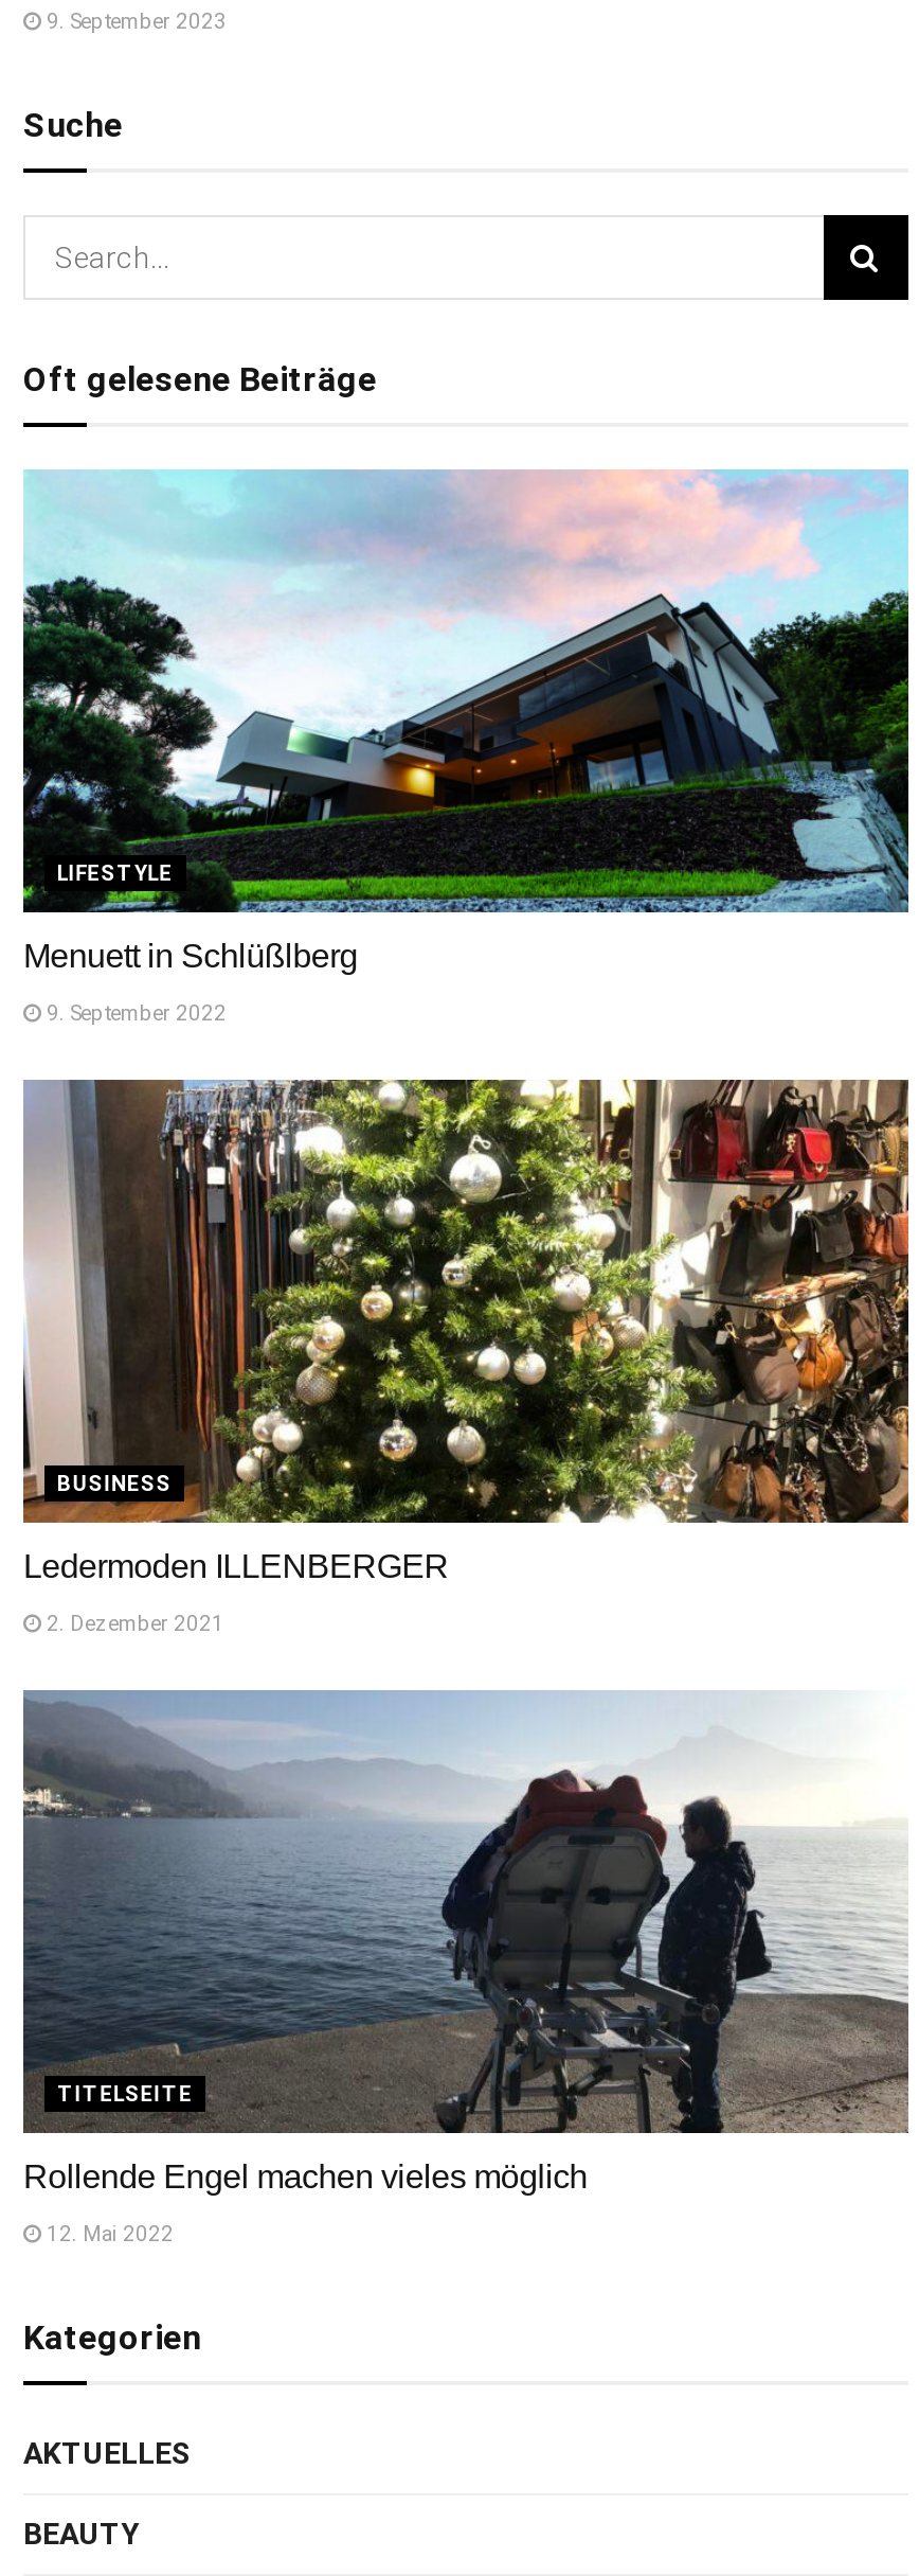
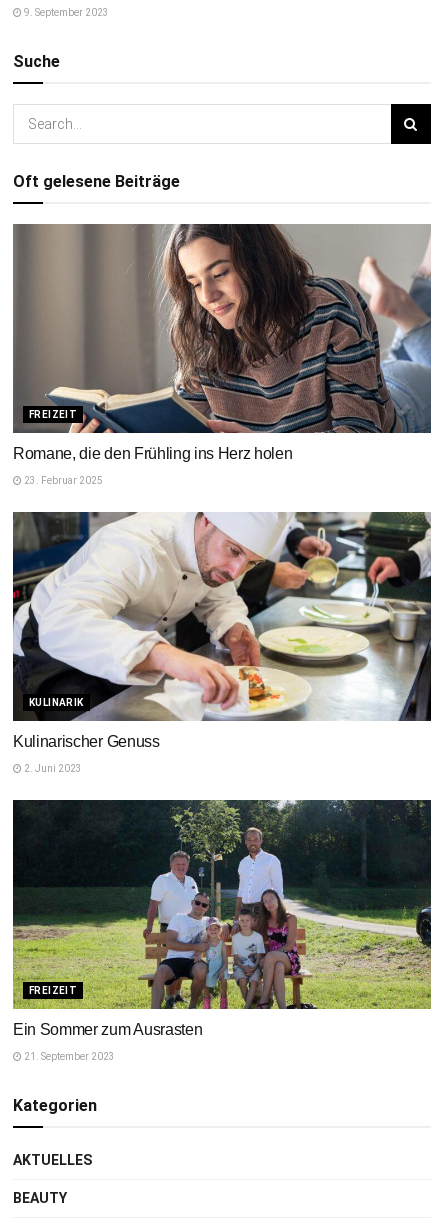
- [image]
- LIFESTYLE
+ [image]
+ FREIZEIT

- Menuett in Schlüßlberg
+ Romane, die den Frühling ins Herz holen

- 9. September 2022
+ 23. Februar 2025

- [image]
- BUSINESS
+ [image]
+ KULINARIK

- Ledermoden ILLENBERGER
+ Kulinarischer Genuss

- 2. Dezember 2021
+ 2. Juni 2023

- [image]
- TITELSEITE
+ [image]
+ FREIZEIT

- Rollende Engel machen vieles möglich
+ Ein Sommer zum Ausrasten

- 12. Mai 2022
+ 21. September 2023
